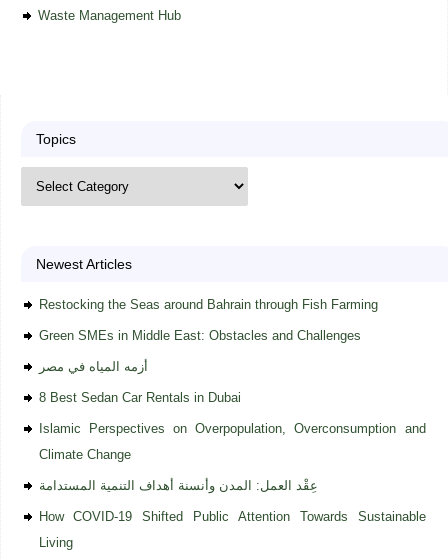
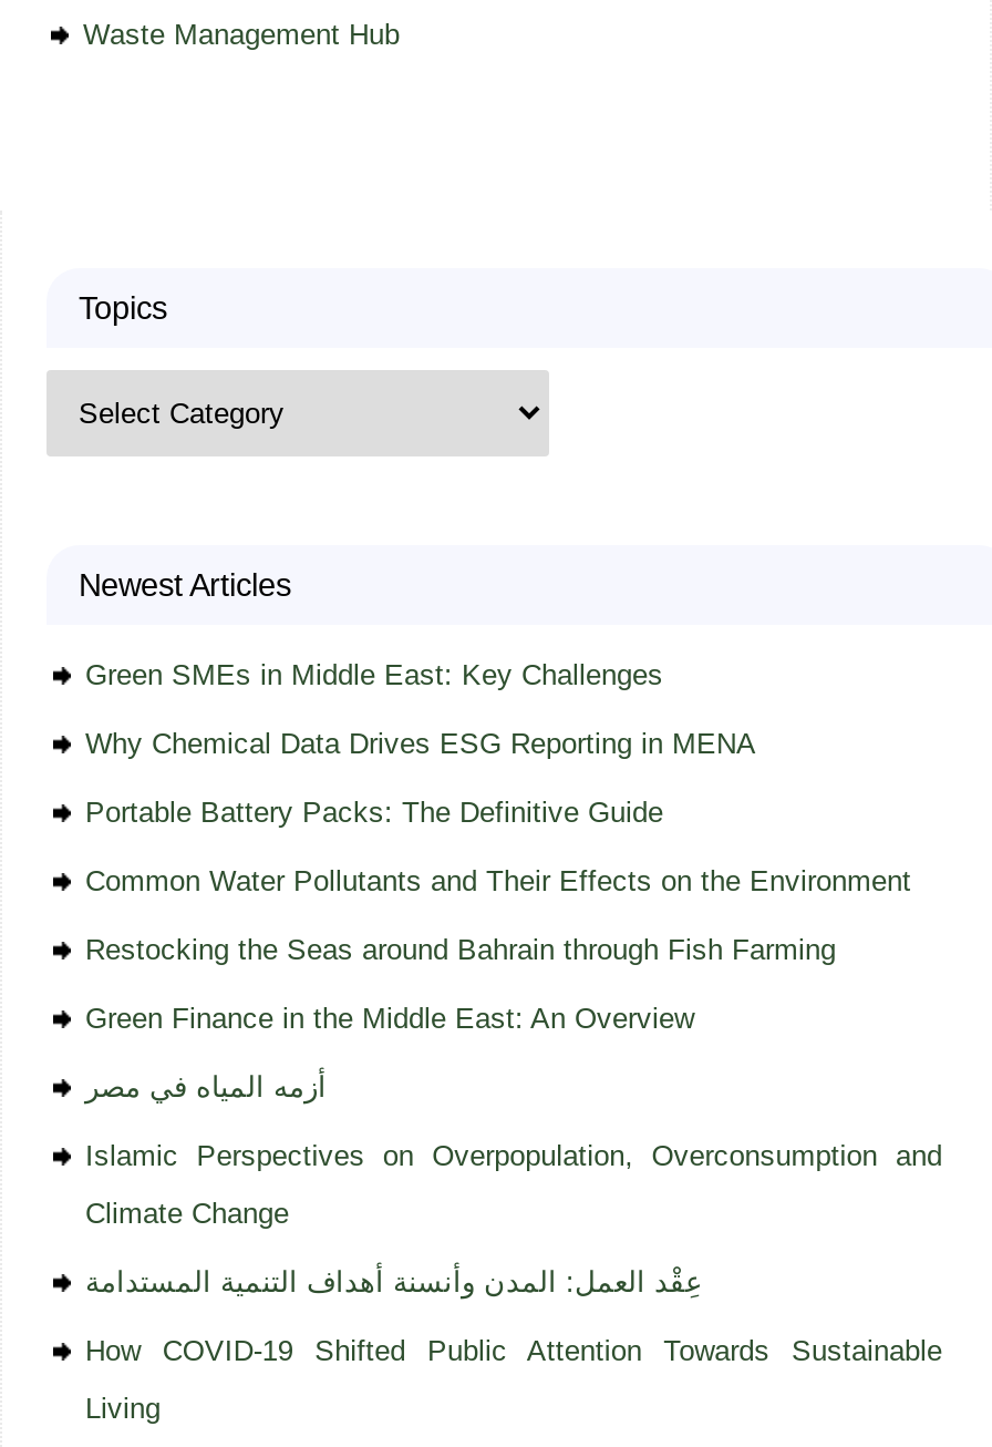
+ Green SMEs in Middle East: Key Challenges
+ Why Chemical Data Drives ESG Reporting in MENA
+ Portable Battery Packs: The Definitive Guide
+ Common Water Pollutants and Their Effects on the Environment

moved down: Restocking the Seas around Bahrain through Fish Farming

- Green SMEs in Middle East: Obstacles and Challenges
+ Green Finance in the Middle East: An Overview

moved down: أزمه المياه في مصر

- 8 Best Sedan Car Rentals in Dubai
